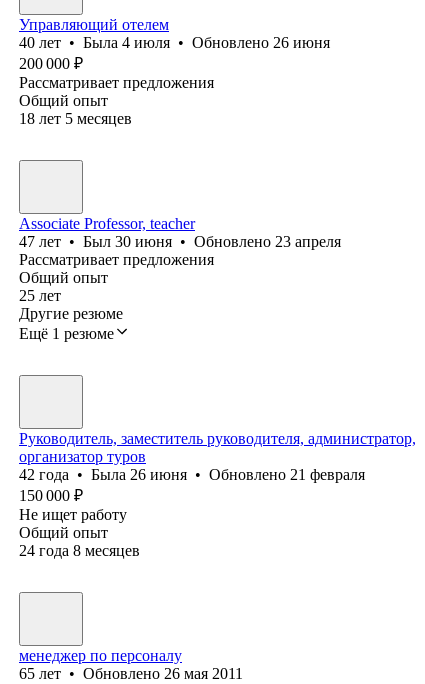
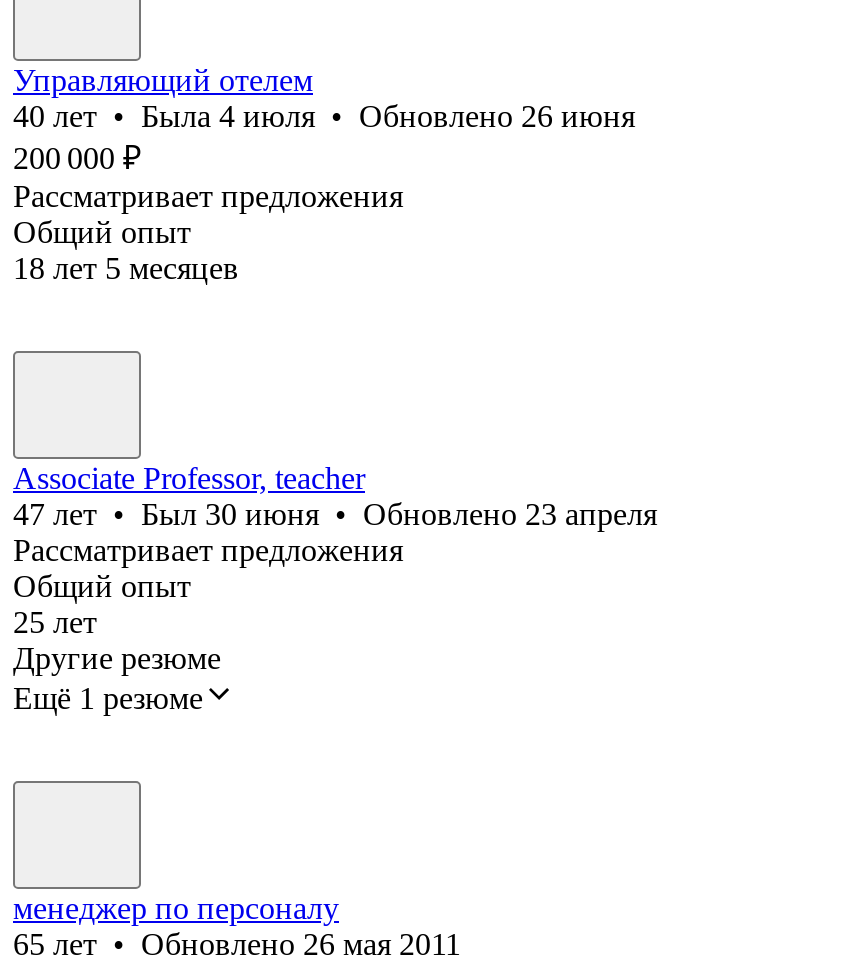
- Руководитель, заместитель руководителя, администратор,
- организатор туров
- 42 года • Была 26 июня • Обновлено 21 февраля
- 150 000 ₽
- Не ищет работу
- Общий опыт
- 24 года 8 месяцев
